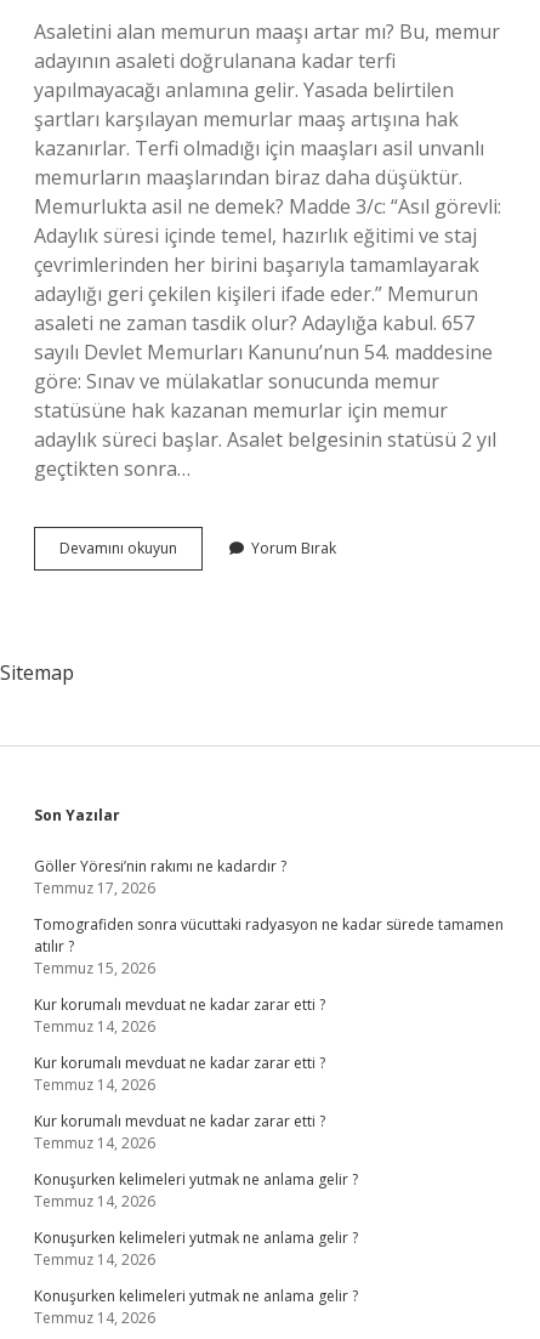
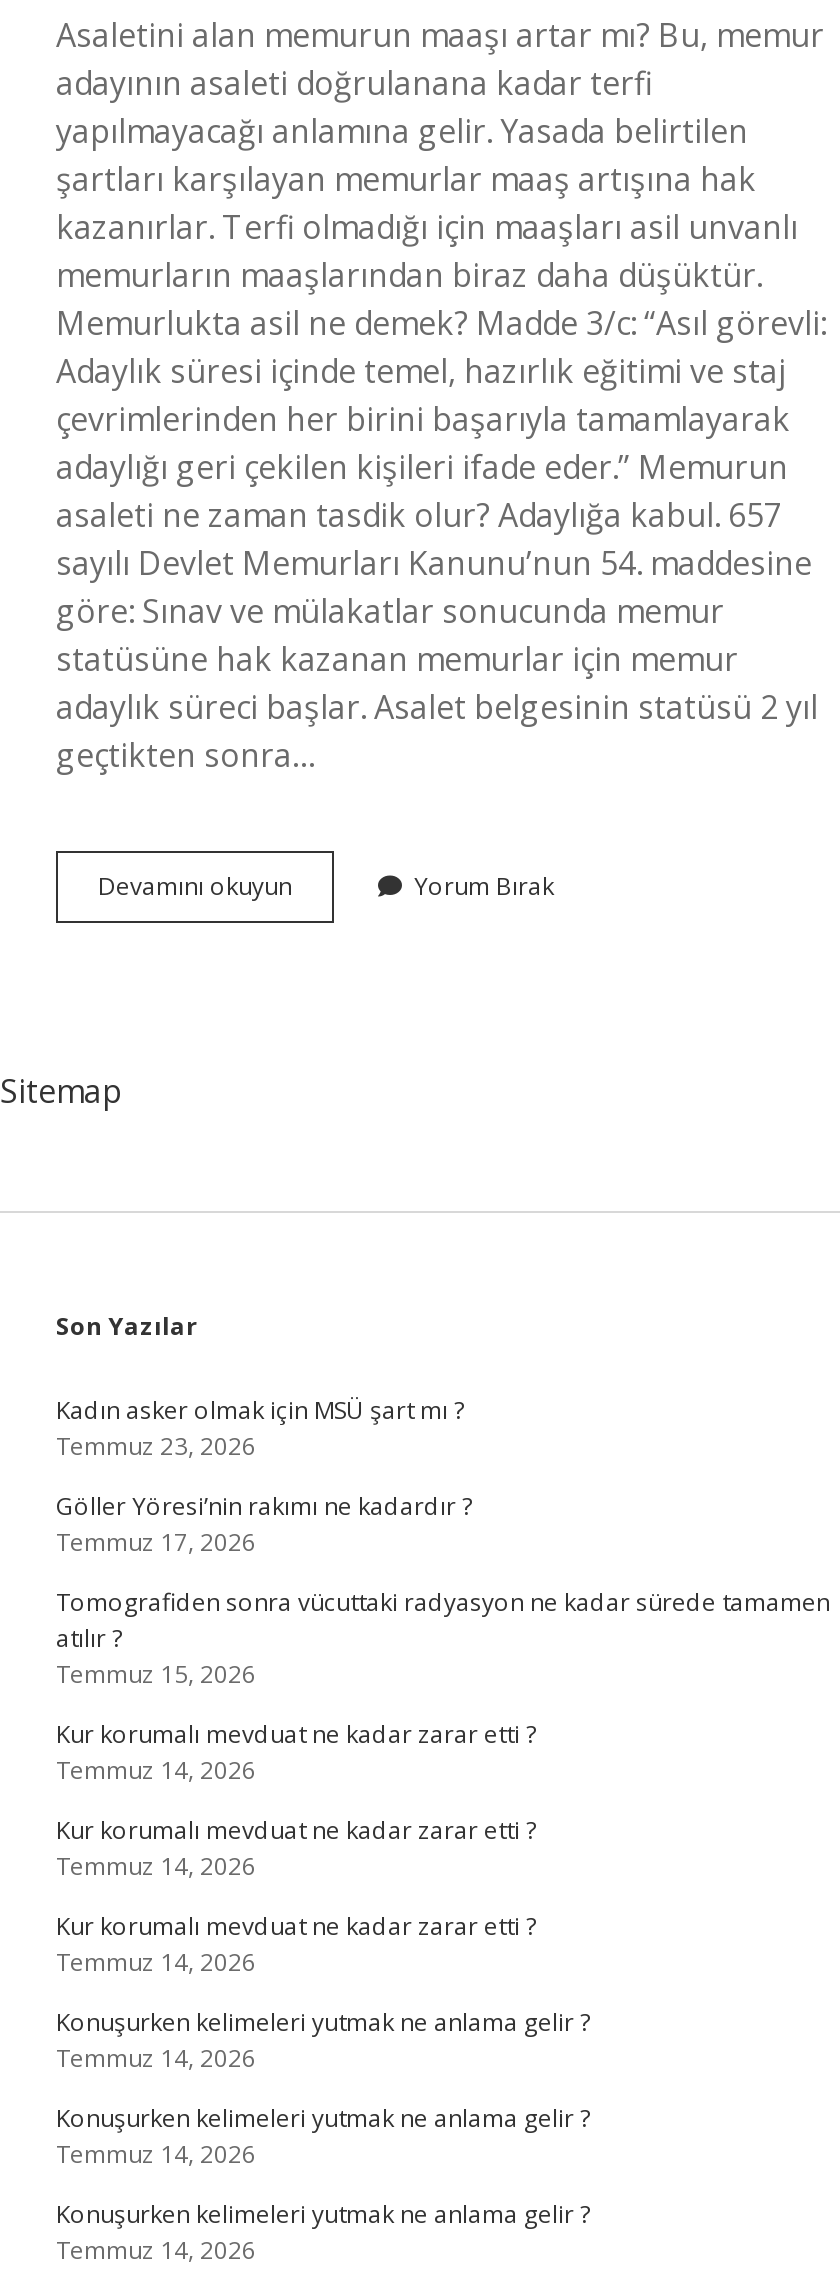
+ Kadın asker olmak için MSÜ şart mı ?
+ Temmuz 23, 2026
